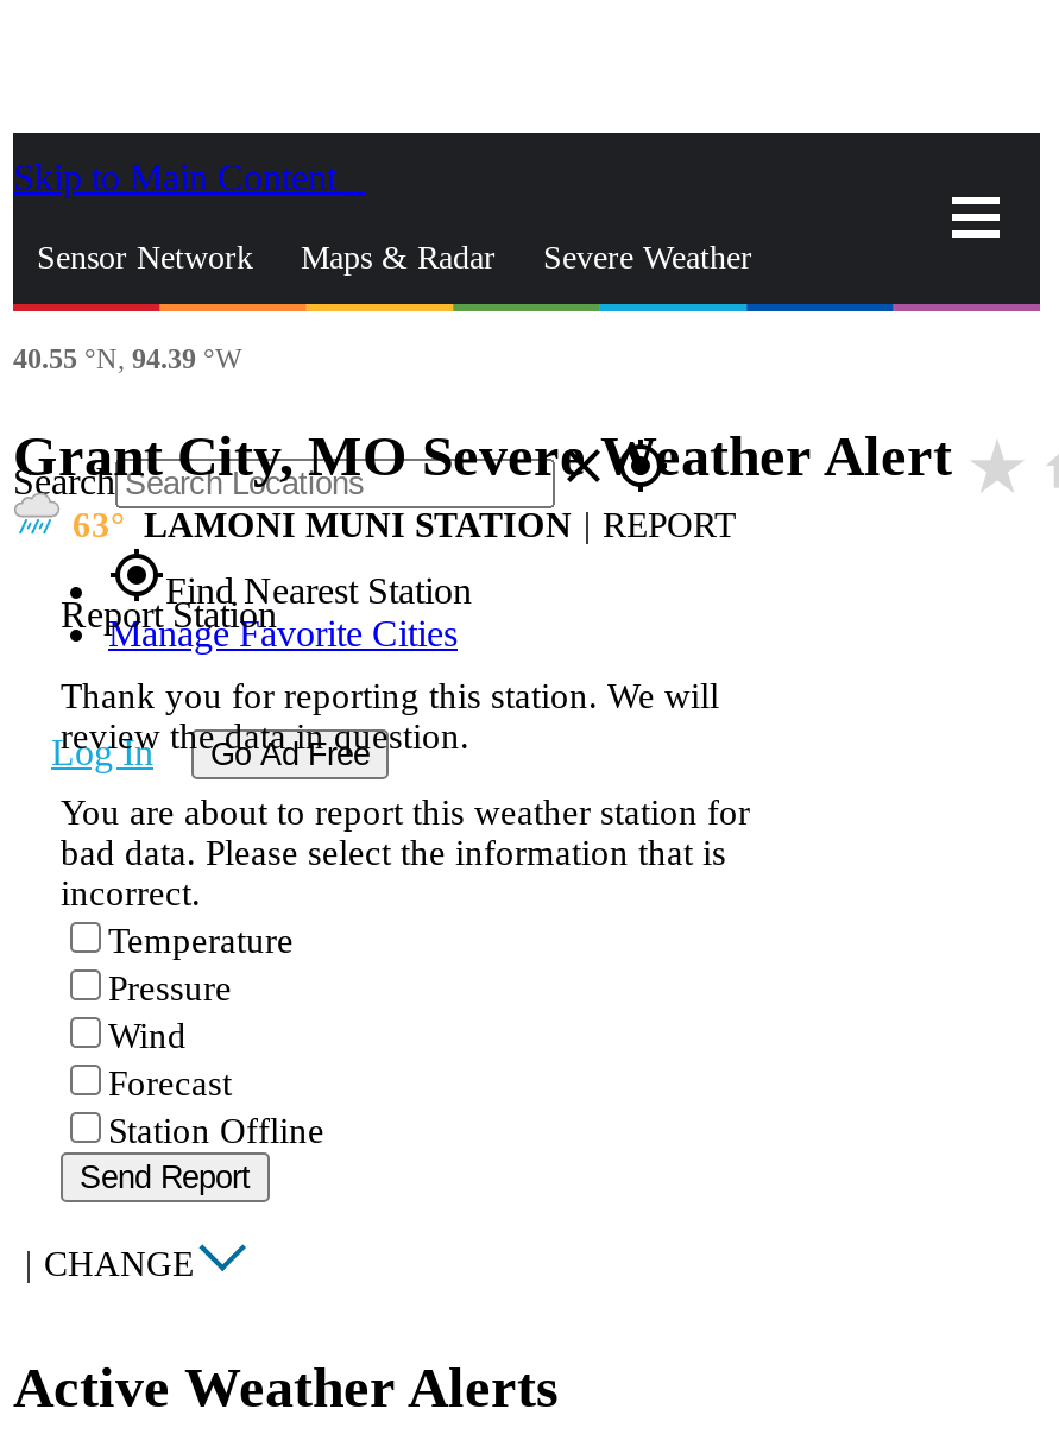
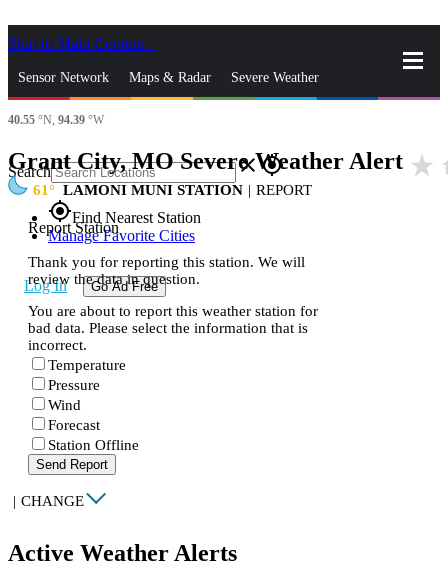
- 63
+ 61
